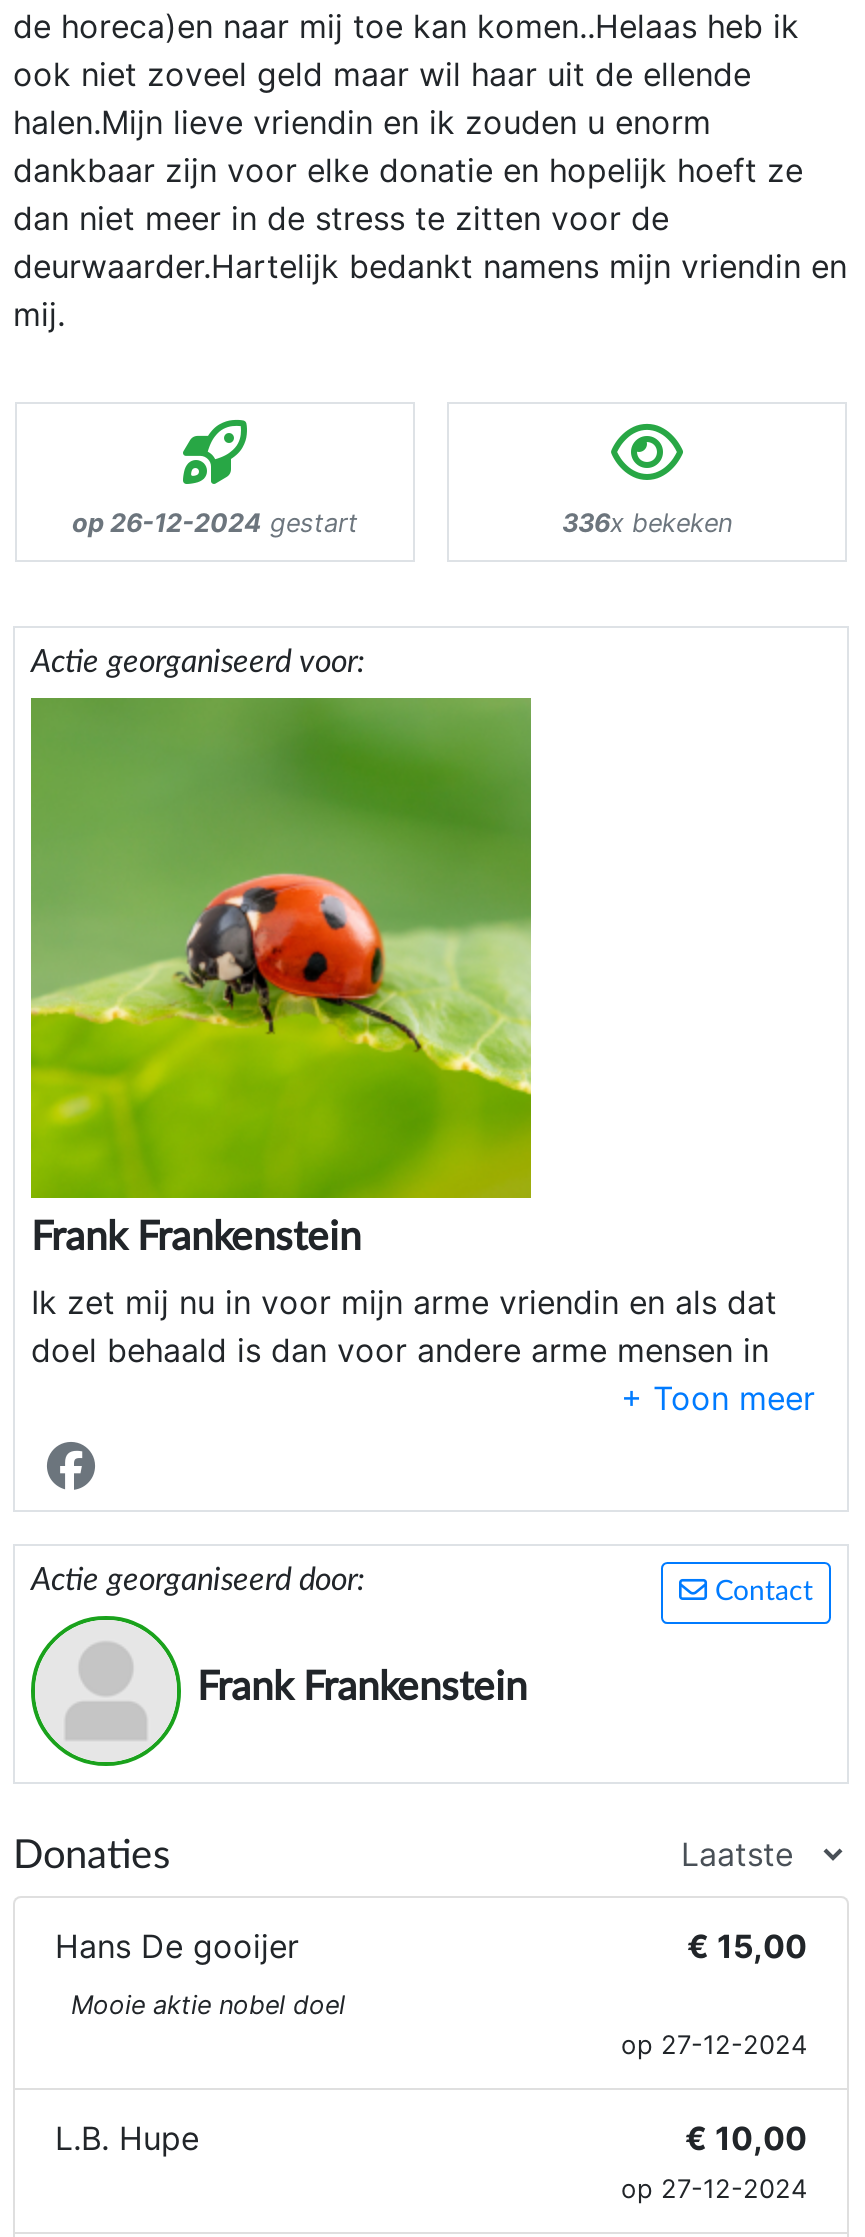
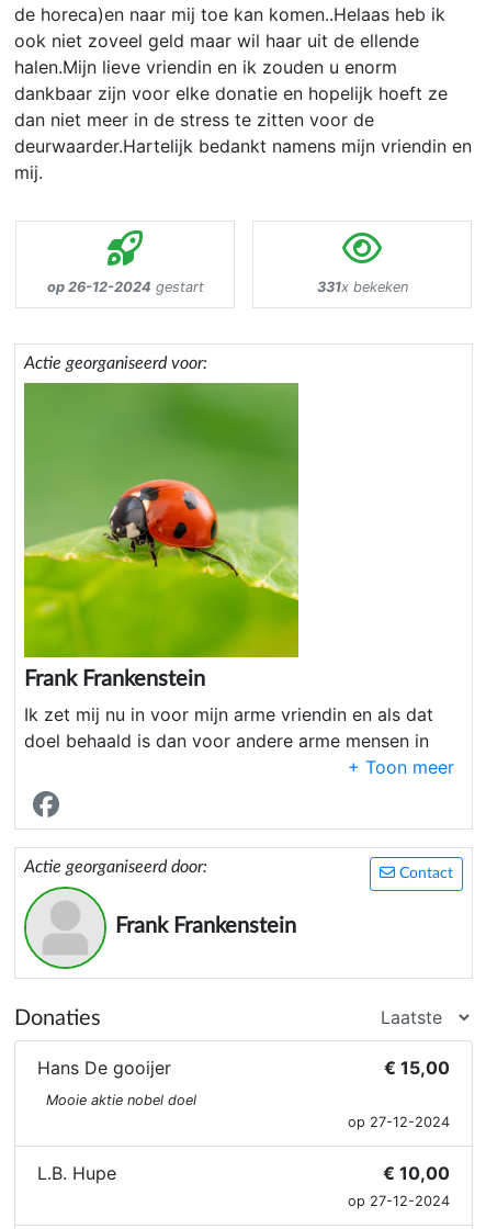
- 336x bekeken
+ 331x bekeken
